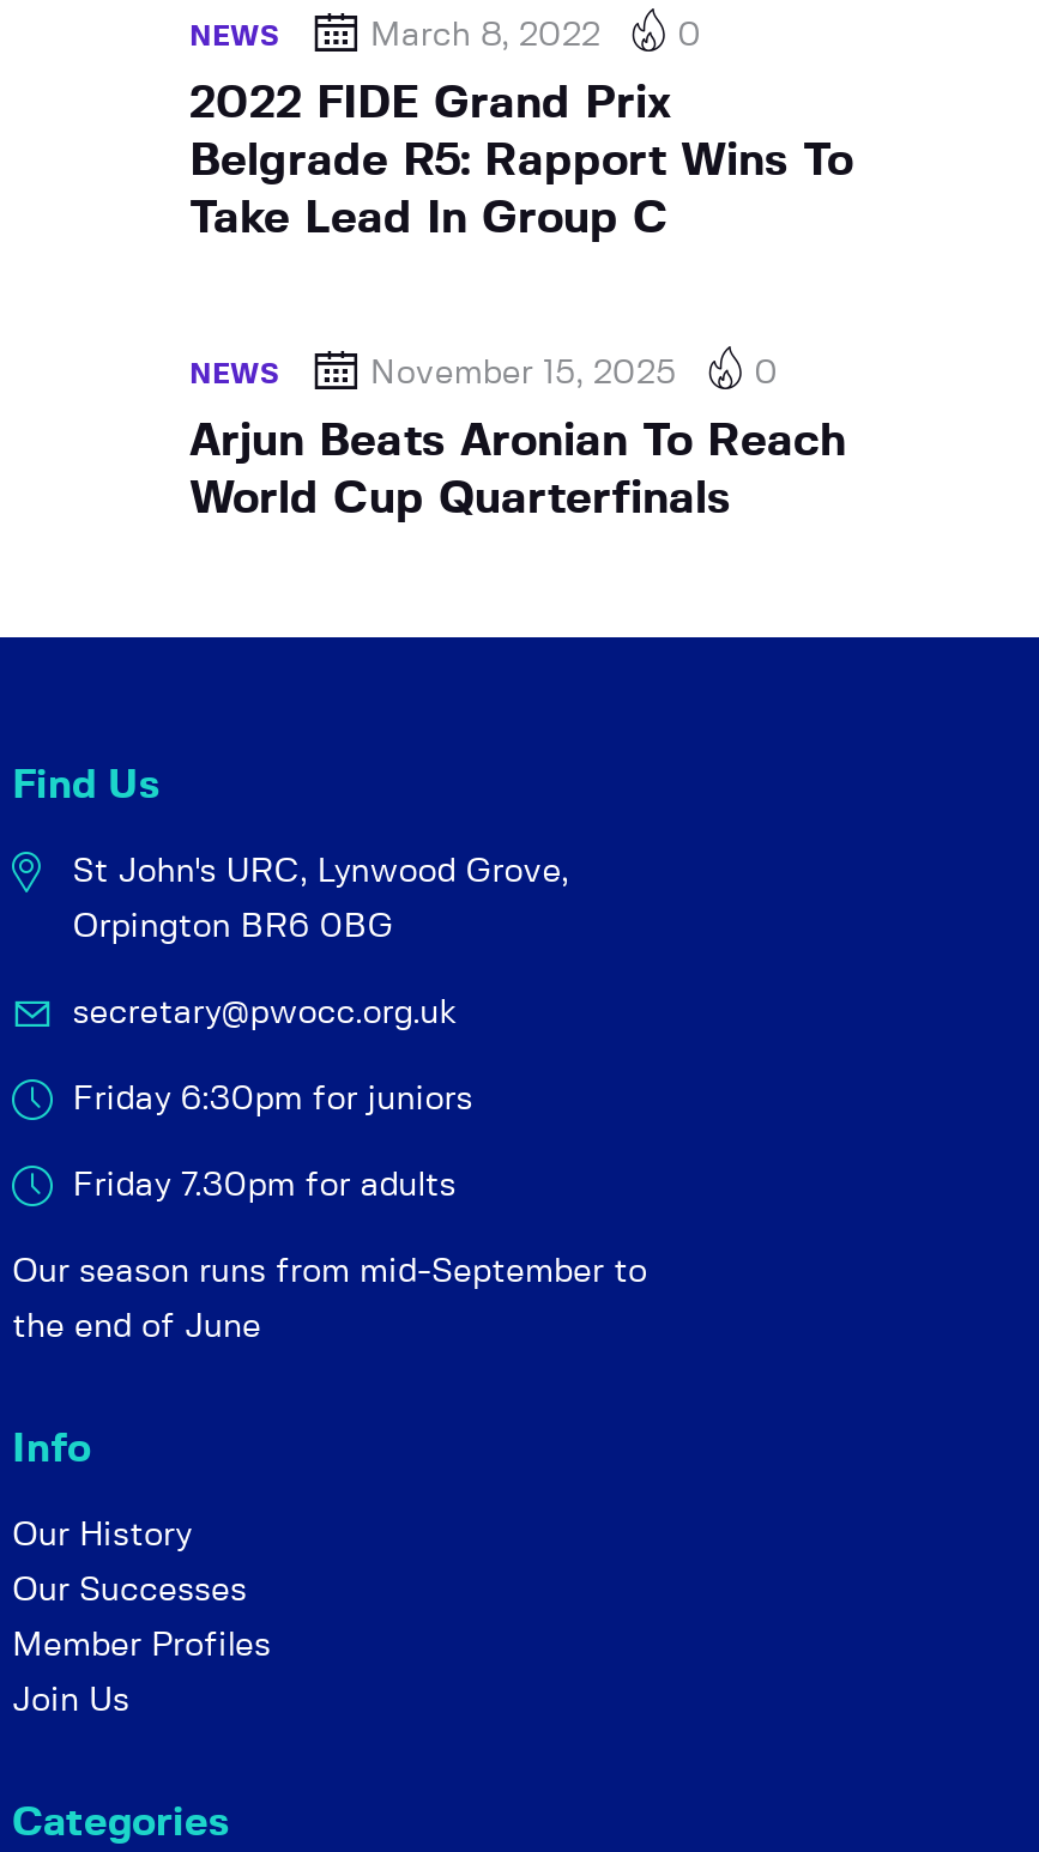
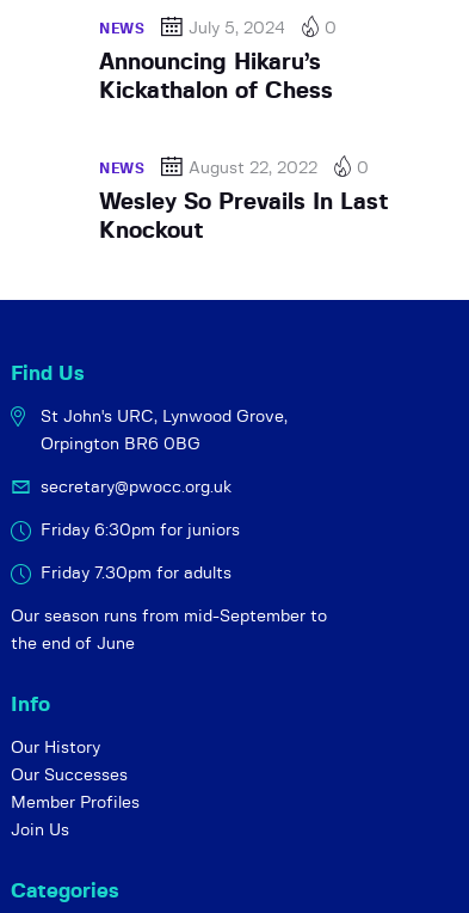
- March 8, 2022
+ July 5, 2024

- 2022 FIDE Grand Prix
- Belgrade R5: Rapport Wins To
- Take Lead In Group C
+ Announcing Hikaru’s
+ Kickathalon of Chess

- November 15, 2025
+ August 22, 2022

- Arjun Beats Aronian To Reach
- World Cup Quarterfinals
+ Wesley So Prevails In Last
+ Knockout
